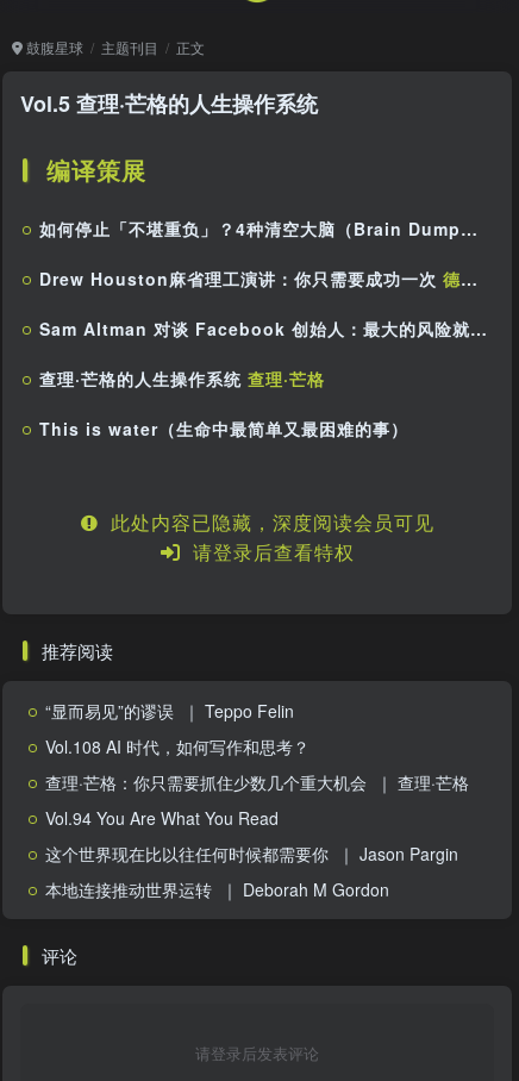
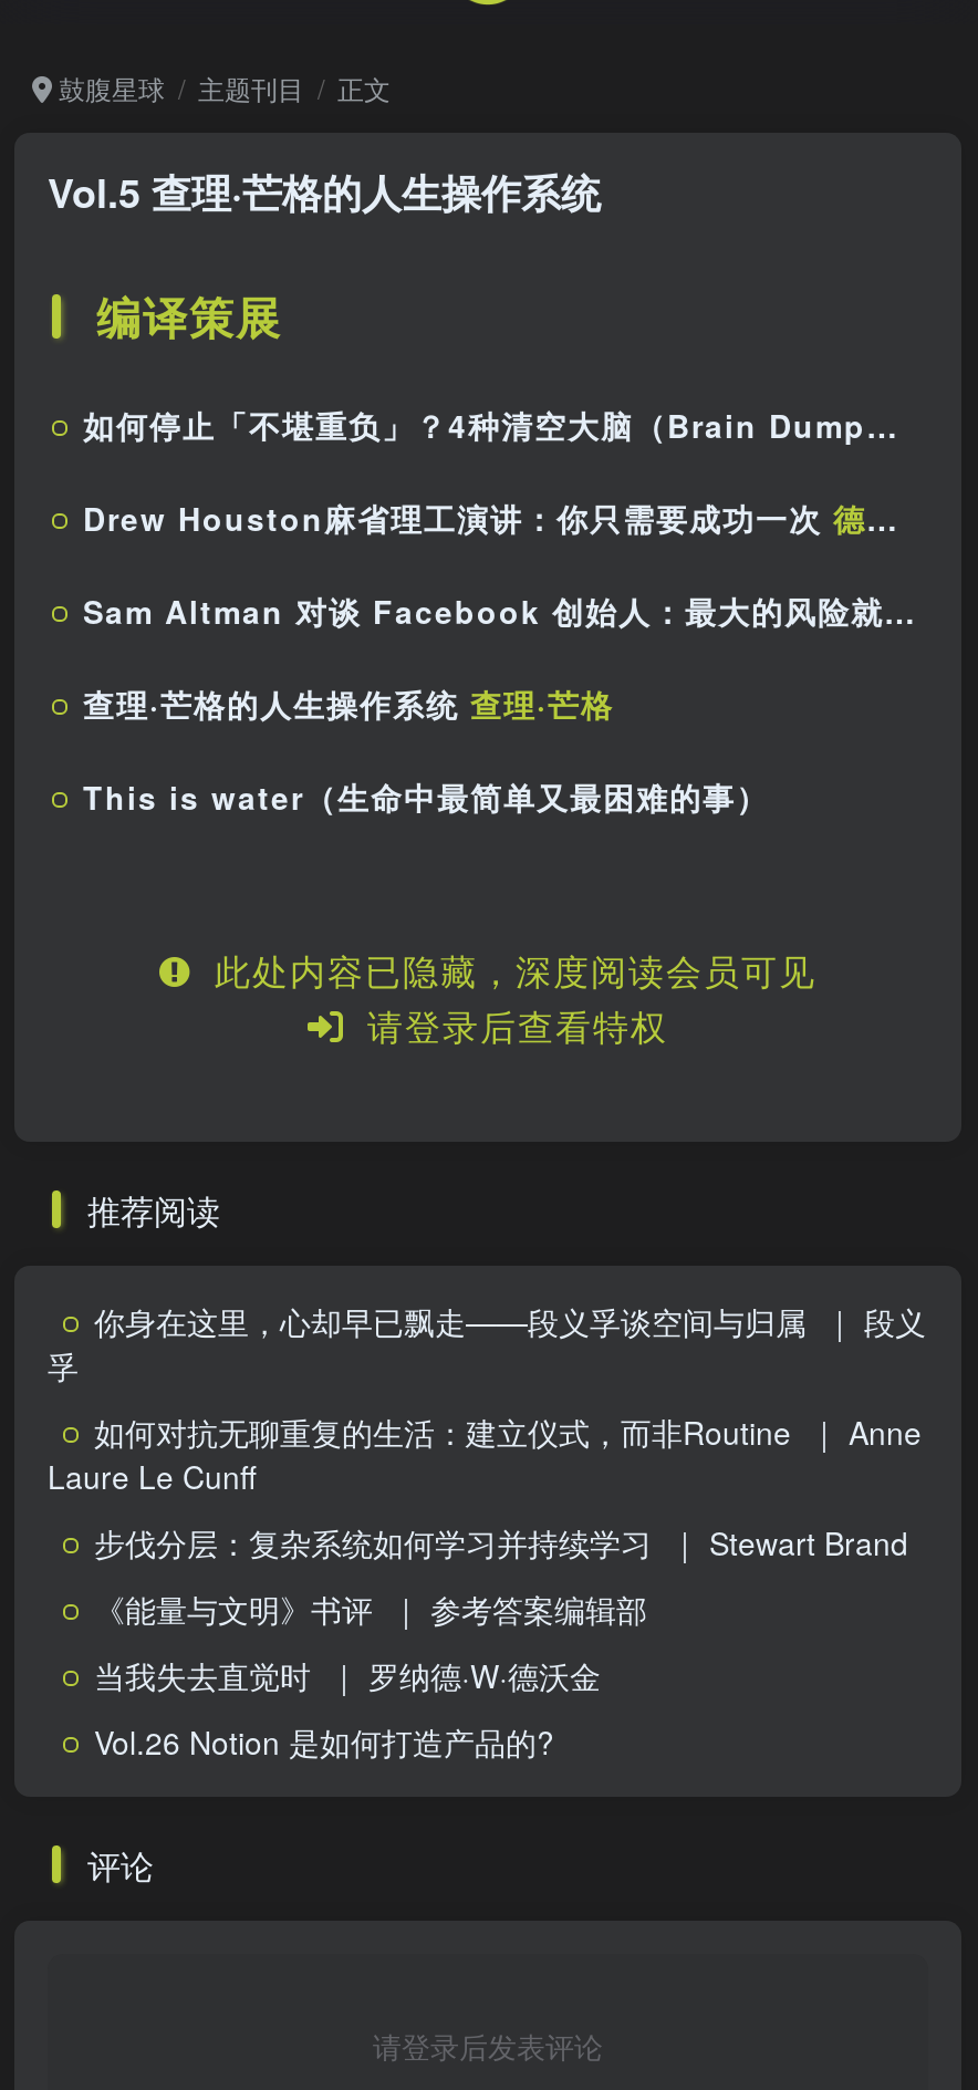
- “显而易见”的谬误｜ Teppo Felin
+ 你身在这里，心却早已飘走——段义孚谈空间与归属｜ 段义
+ 孚

- Vol.108 AI 时代，如何写作和思考？
+ 如何对抗无聊重复的生活：建立仪式，而非Routine｜ Anne
+ Laure Le Cunff

- 查理·芒格：你只需要抓住少数几个重大机会｜ 查理·芒格
+ 步伐分层：复杂系统如何学习并持续学习｜ Stewart Brand

- Vol.94 You Are What You Read
+ 《能量与文明》书评｜ 参考答案编辑部

- 这个世界现在比以往任何时候都需要你｜ Jason Pargin
+ 当我失去直觉时｜ 罗纳德·W·德沃金

- 本地连接推动世界运转｜ Deborah M Gordon
+ Vol.26 Notion 是如何打造产品的?
